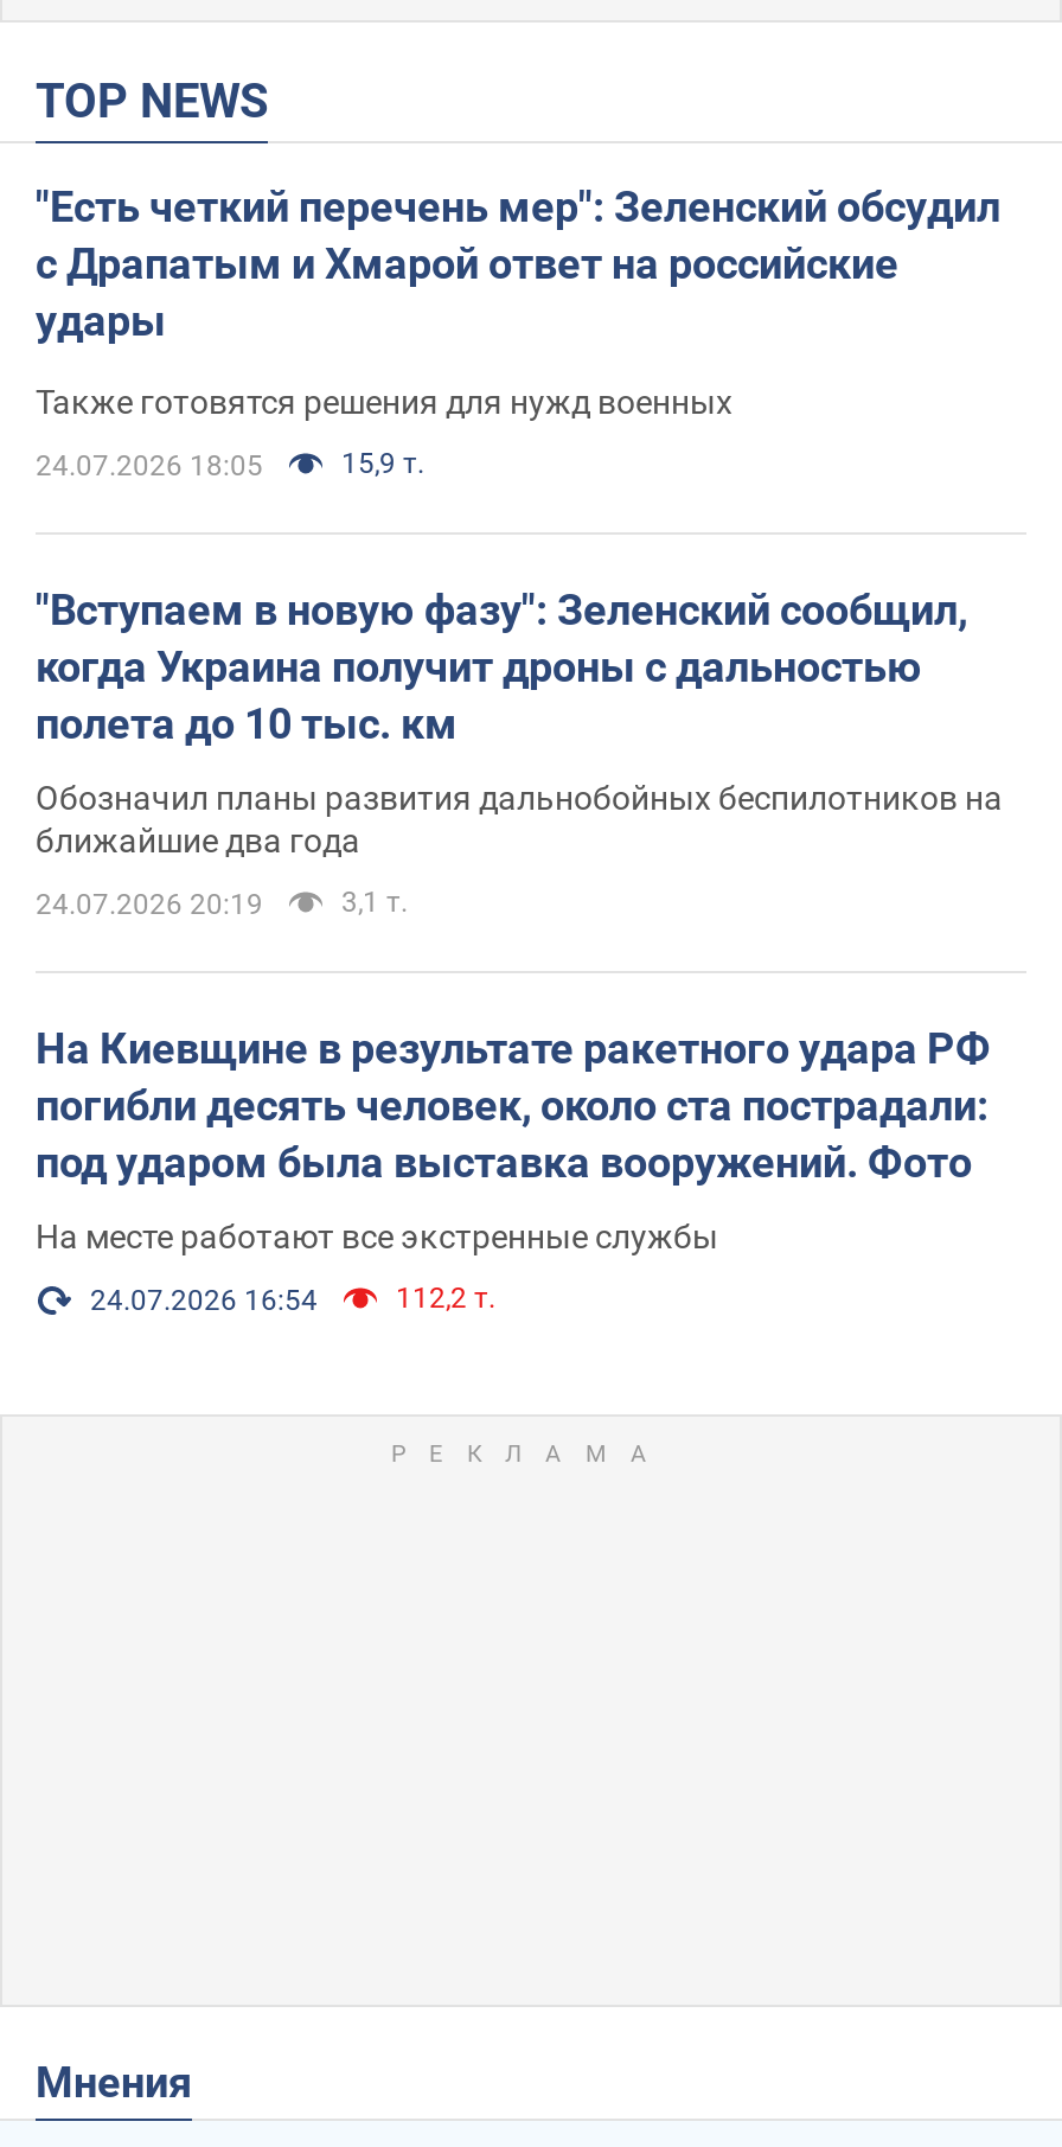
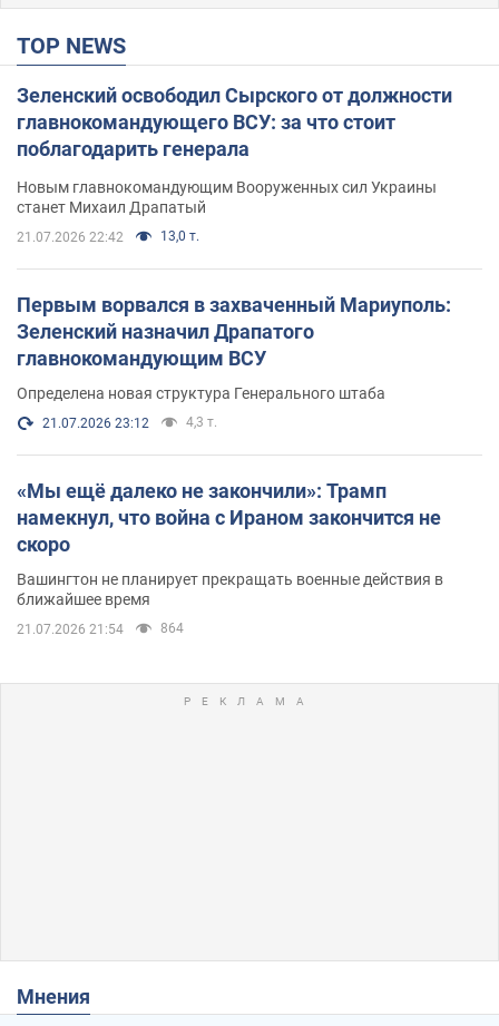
- "Есть четкий перечень мер": Зеленский обсудил
- с Драпатым и Хмарой ответ на российские
- удары
+ Зеленский освободил Сырского от должности
+ главнокомандующего ВСУ: за что стоит
+ поблагодарить генерала

- Также готовятся решения для нужд военных
+ Новым главнокомандующим Вооруженных сил Украины
+ станет Михаил Драпатый

- 24.07.2026 18:05
- 15,9 т.
+ 21.07.2026 22:42
+ 13,0 т.

- "Вступаем в новую фазу": Зеленский сообщил,
- когда Украина получит дроны с дальностью
- полета до 10 тыс. км
+ Первым ворвался в захваченный Мариуполь:
+ Зеленский назначил Драпатого
+ главнокомандующим ВСУ

- Обозначил планы развития дальнобойных беспилотников на
- ближайшие два года
+ Определена новая структура Генерального штаба

- 24.07.2026 20:19
- 3,1 т.
+ 21.07.2026 23:12
+ 4,3 т.

- На Киевщине в результате ракетного удара РФ
- погибли десять человек, около ста пострадали:
- под ударом была выставка вооружений. Фото
+ «Мы ещё далеко не закончили»: Трамп
+ намекнул, что война с Ираном закончится не
+ скоро

- На месте работают все экстренные службы
+ Вашингтон не планирует прекращать военные действия в
+ ближайшее время

- 24.07.2026 16:54
- 112,2 т.
+ 21.07.2026 21:54
+ 864
